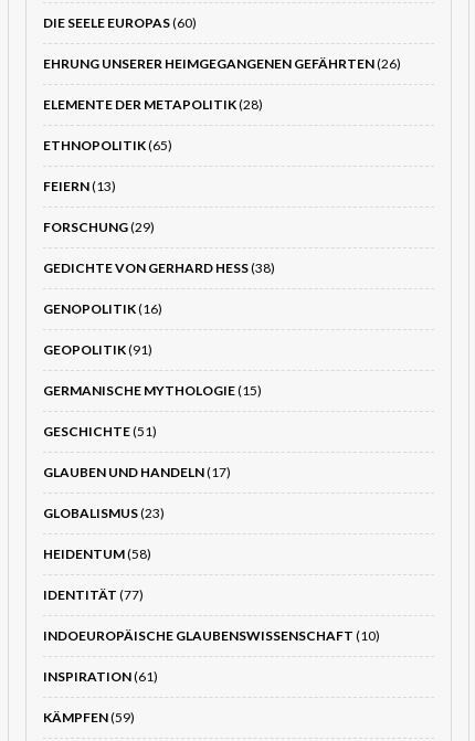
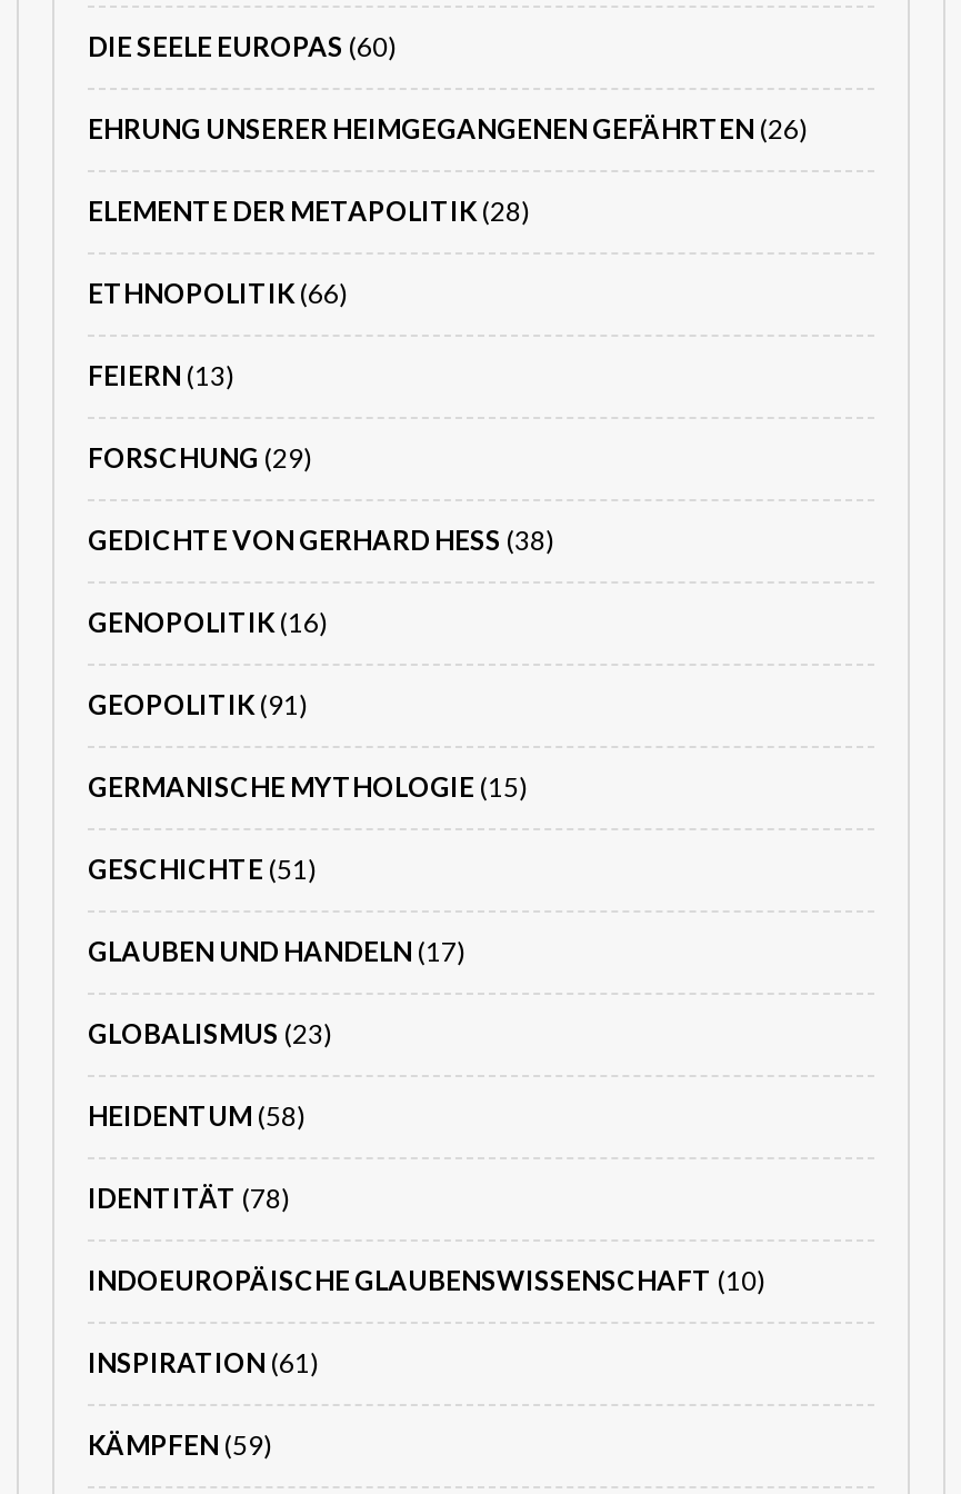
- ETHNOPOLITIK (65)
+ ETHNOPOLITIK (66)

- IDENTITÄT (77)
+ IDENTITÄT (78)
